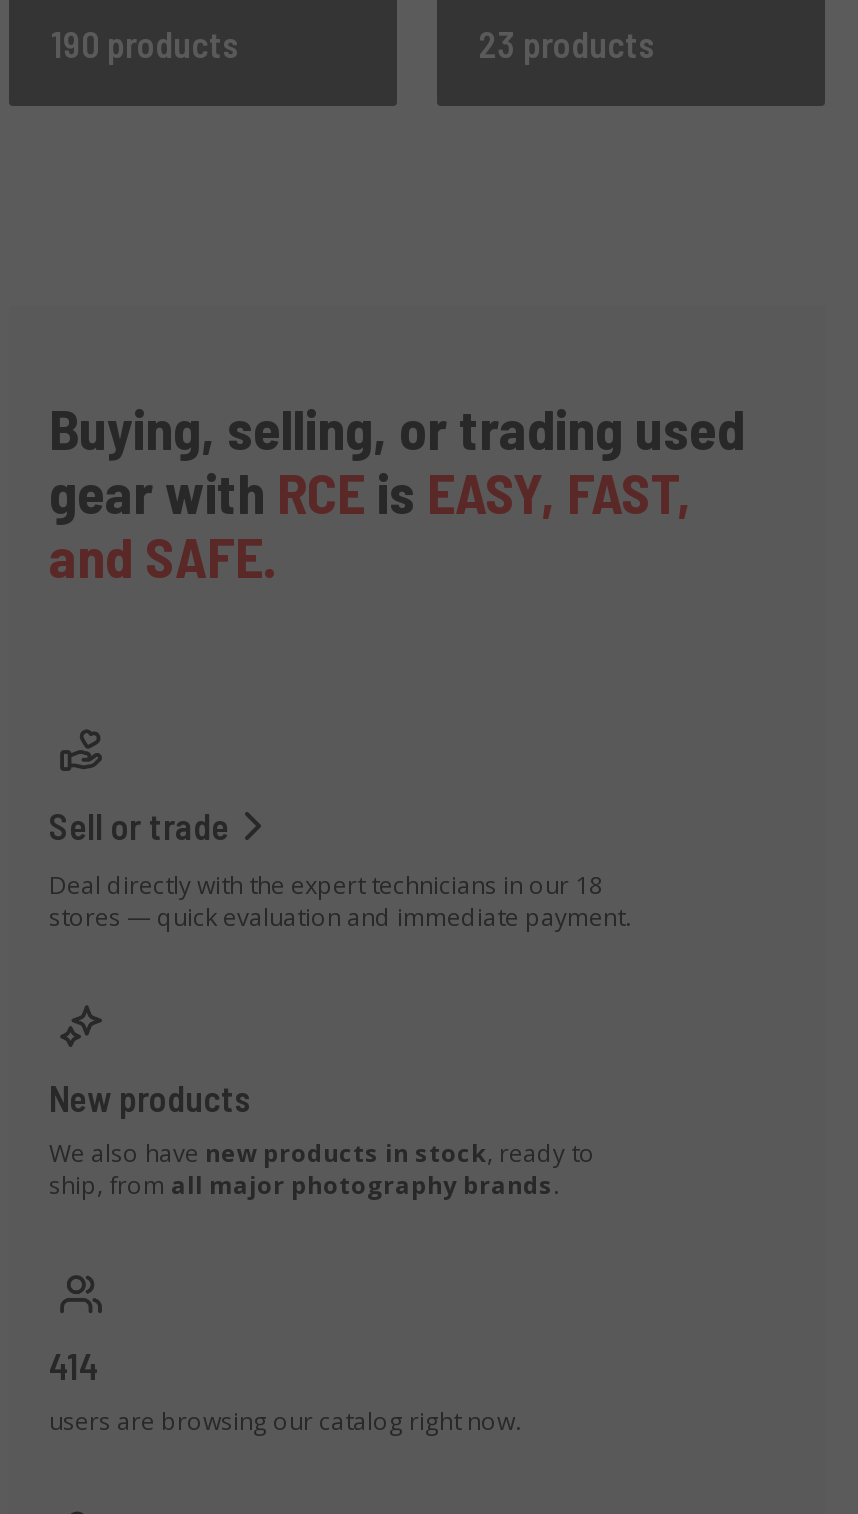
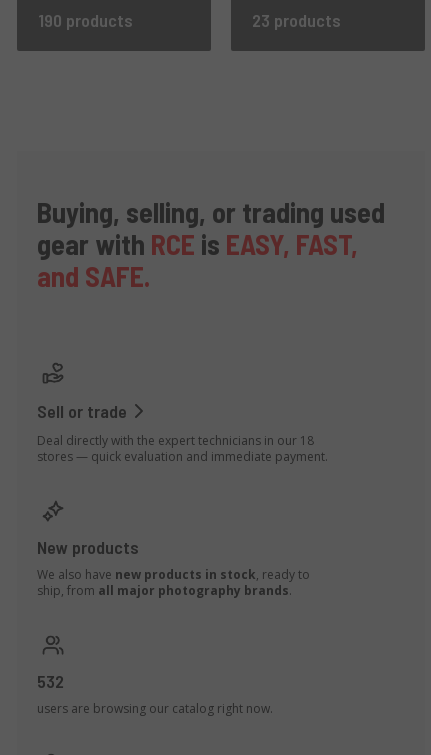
- 414
+ 532
